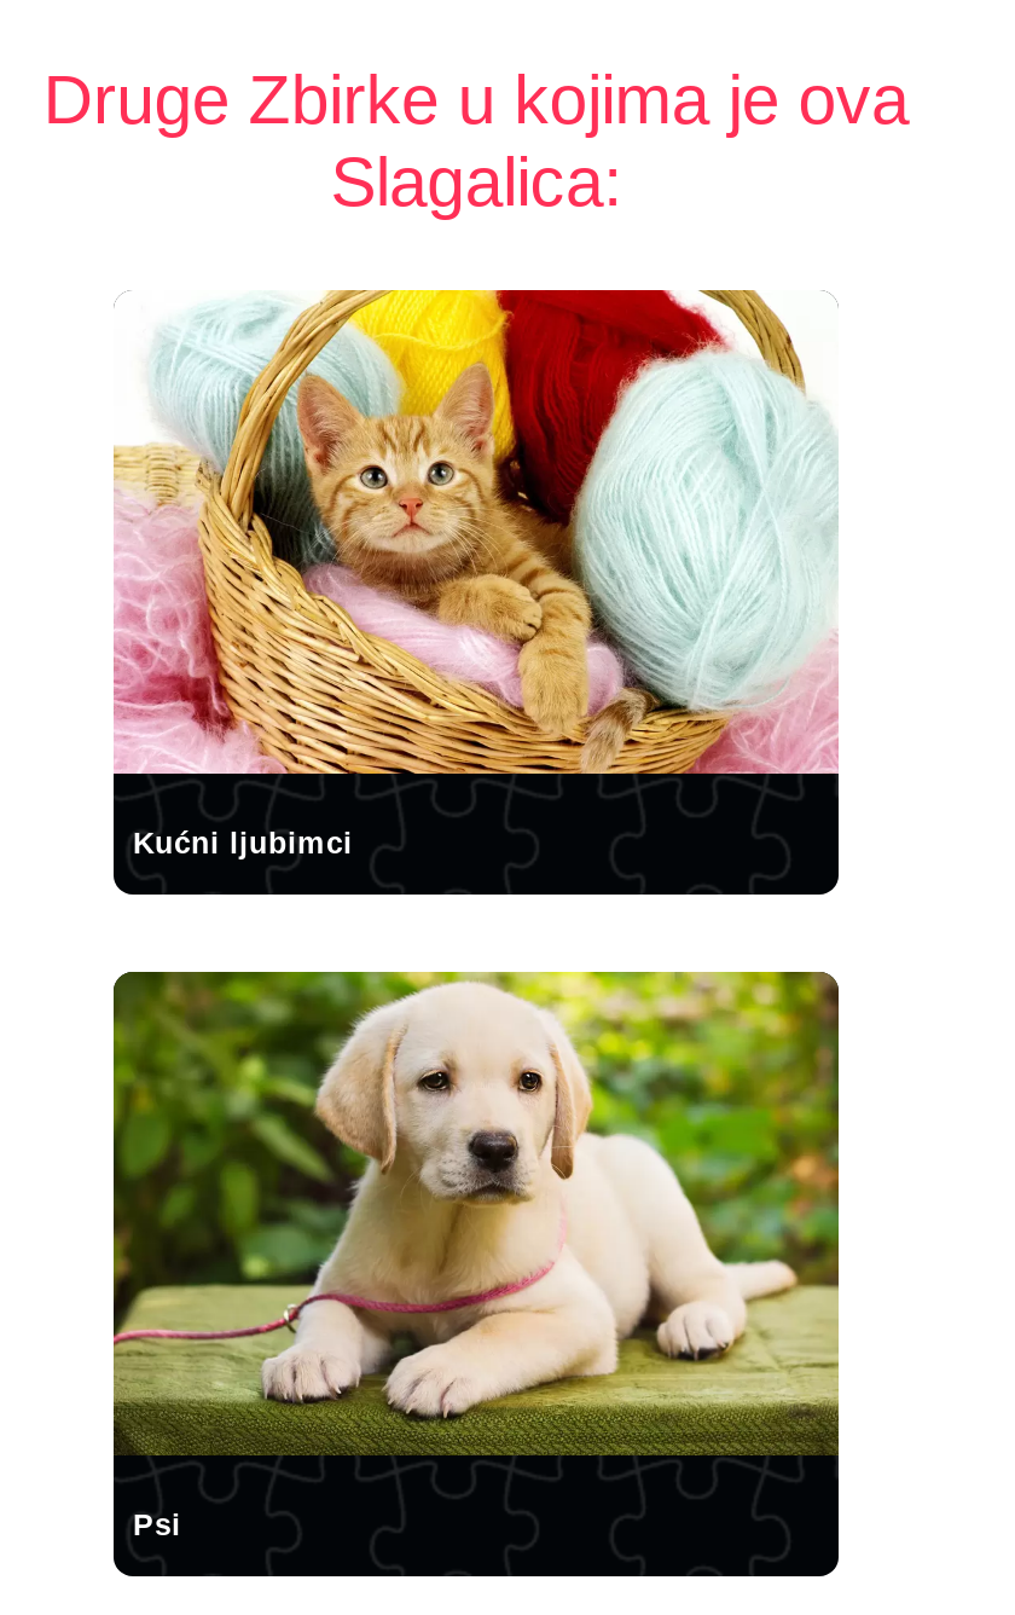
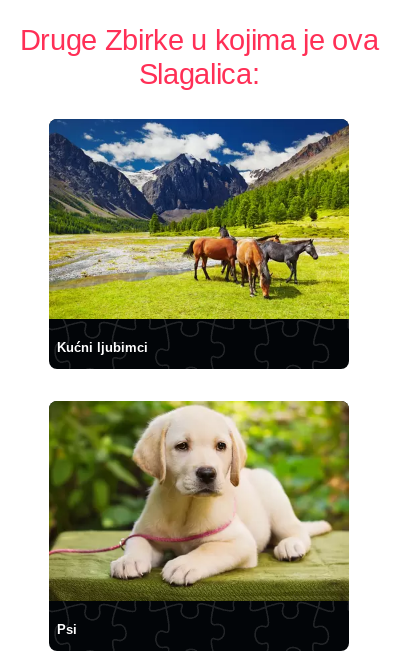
- [image]
+ [image]
